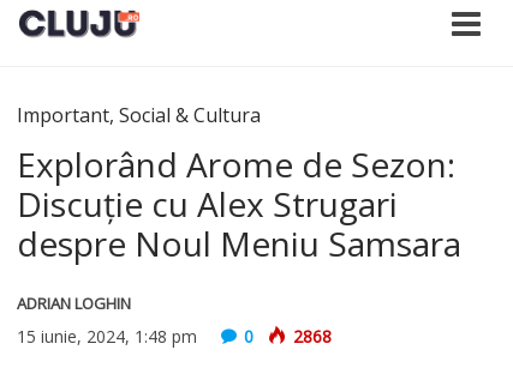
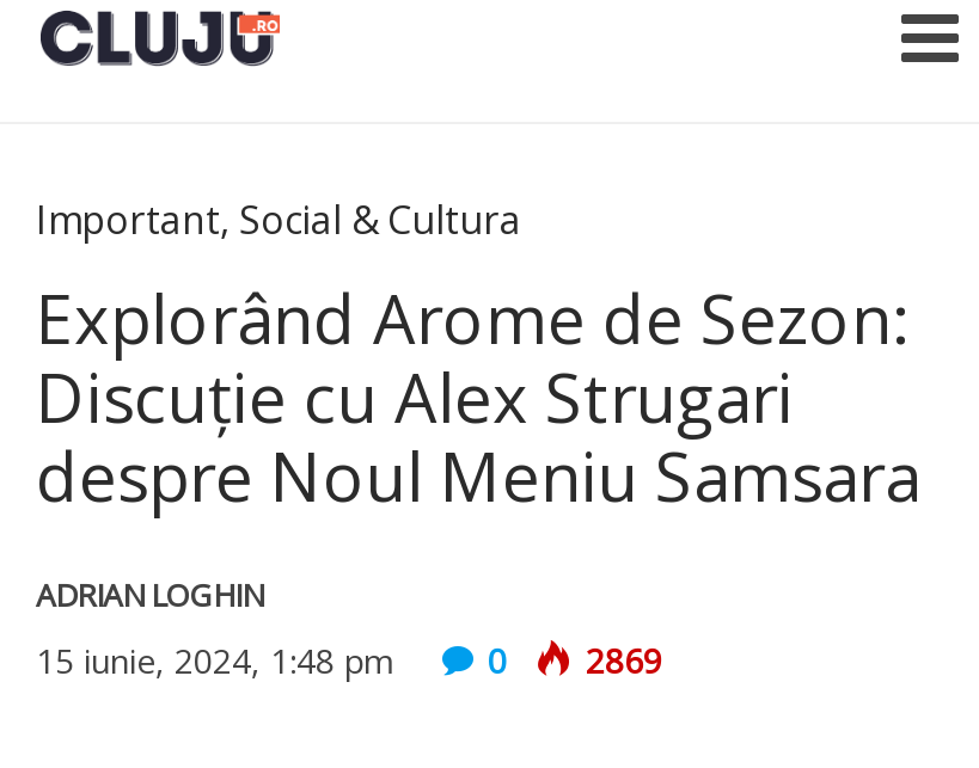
- 0 2868
+ 0 2869
